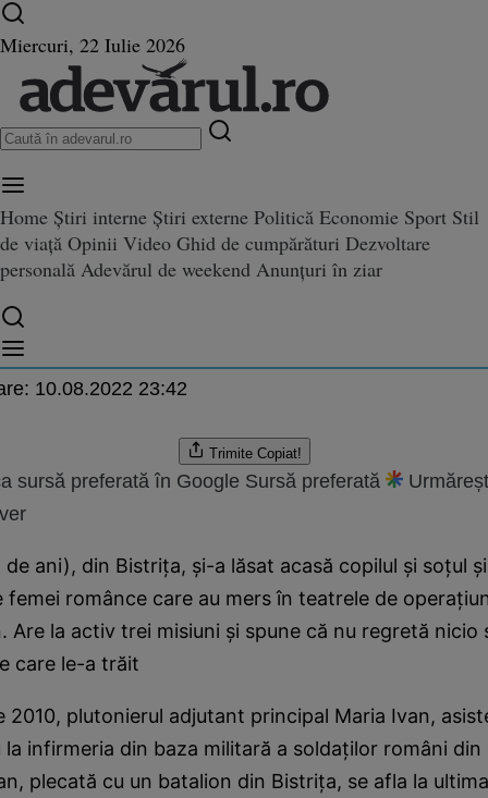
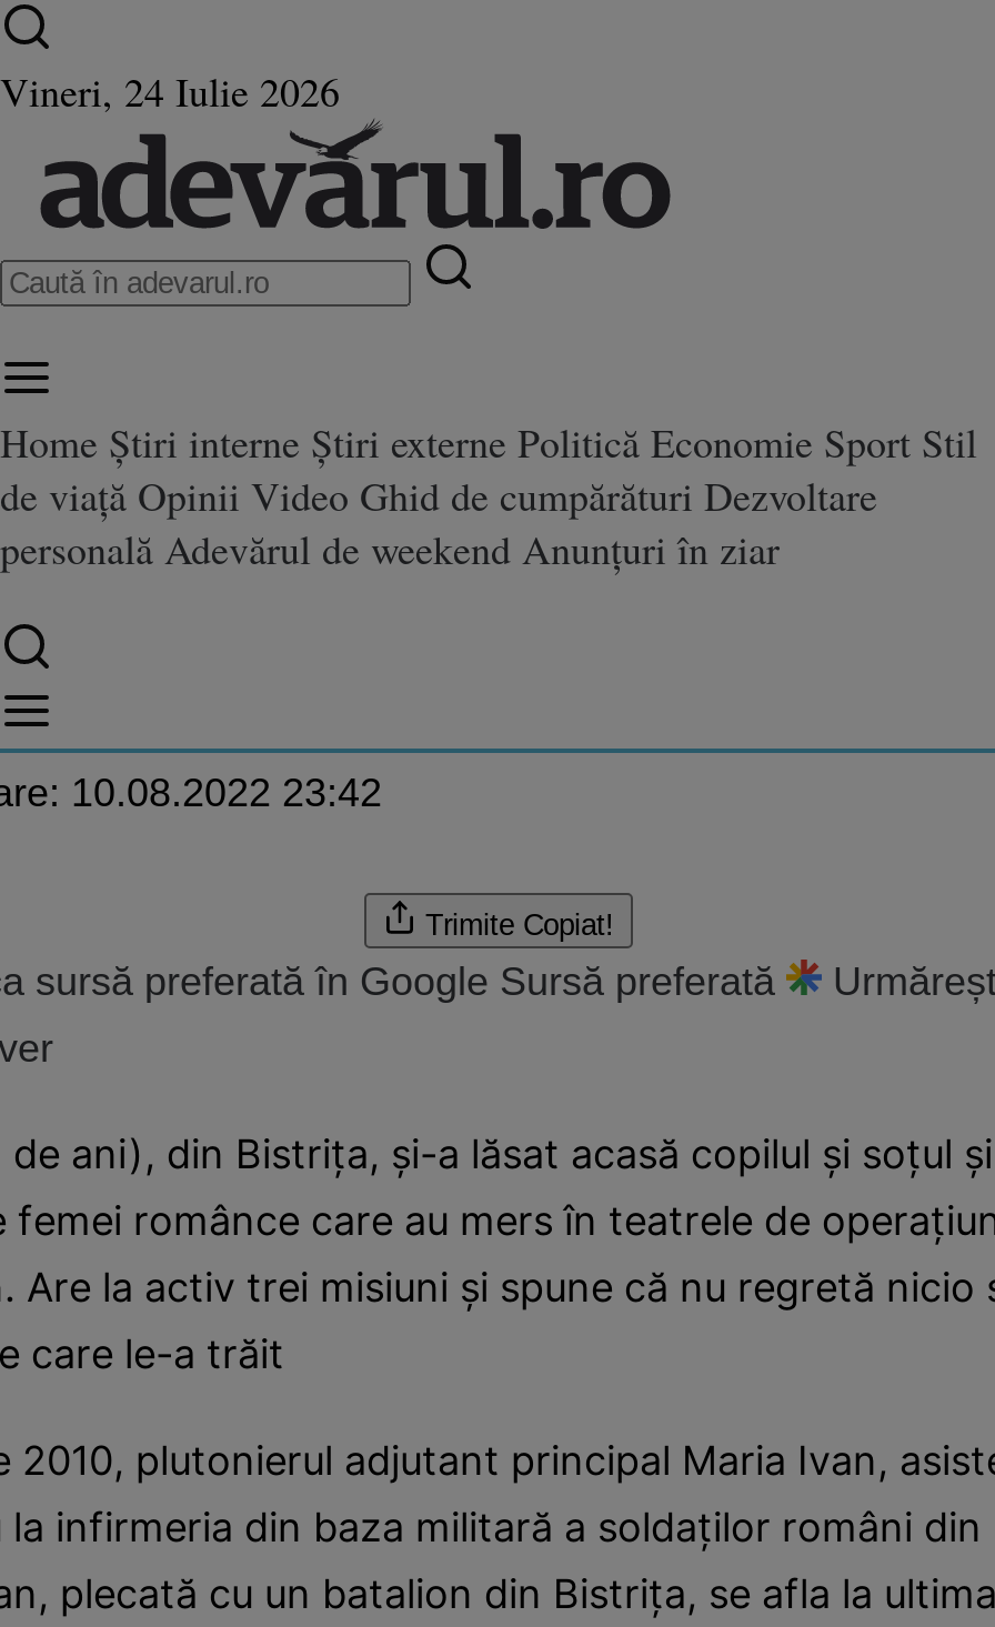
- Miercuri, 22 Iulie 2026
+ Vineri, 24 Iulie 2026
